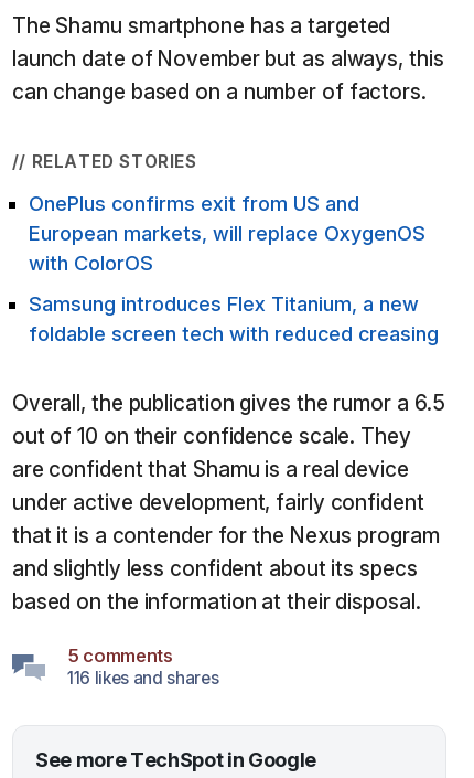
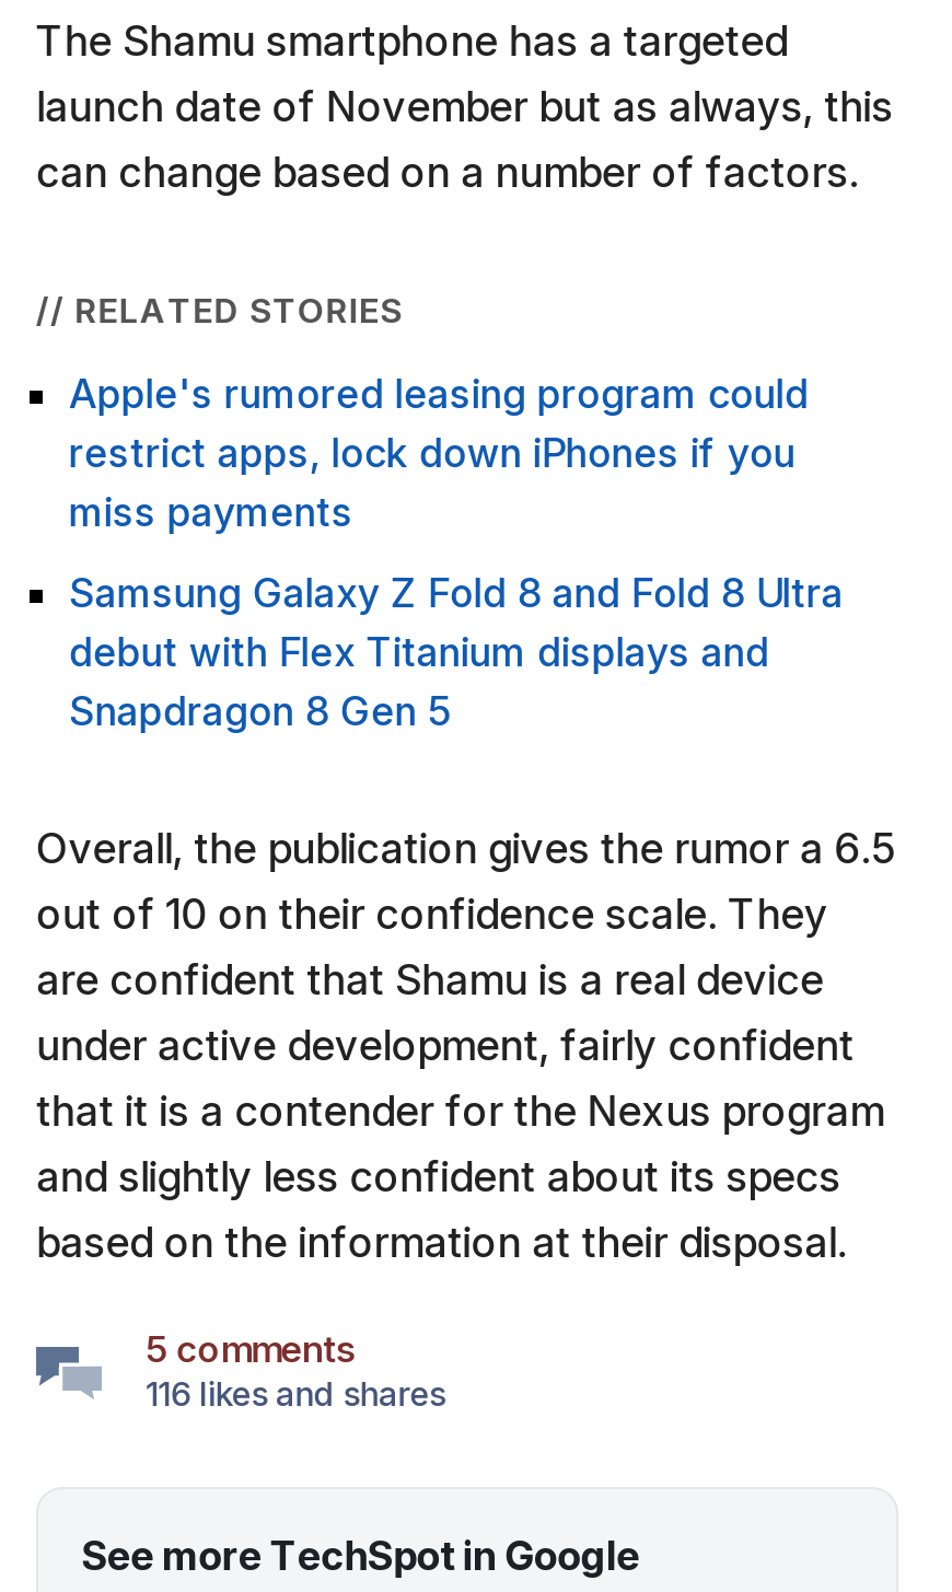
- OnePlus confirms exit from US and
- European markets, will replace OxygenOS
- with ColorOS
+ Apple's rumored leasing program could
+ restrict apps, lock down iPhones if you
+ miss payments

- Samsung introduces Flex Titanium, a new
- foldable screen tech with reduced creasing
+ Samsung Galaxy Z Fold 8 and Fold 8 Ultra
+ debut with Flex Titanium displays and
+ Snapdragon 8 Gen 5
